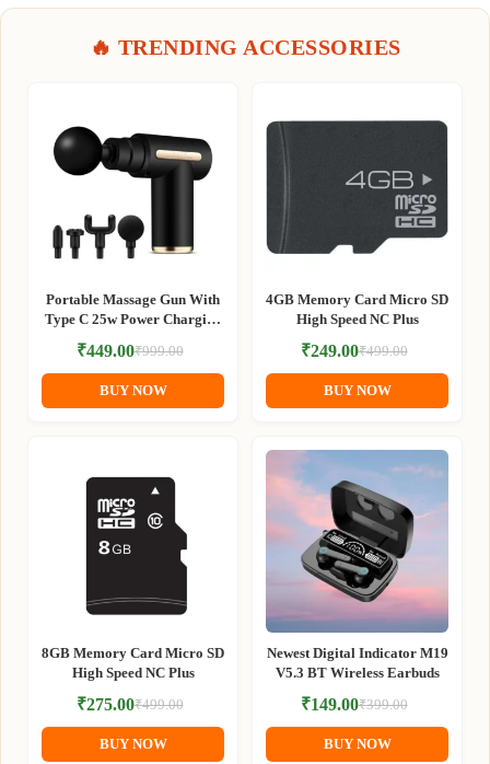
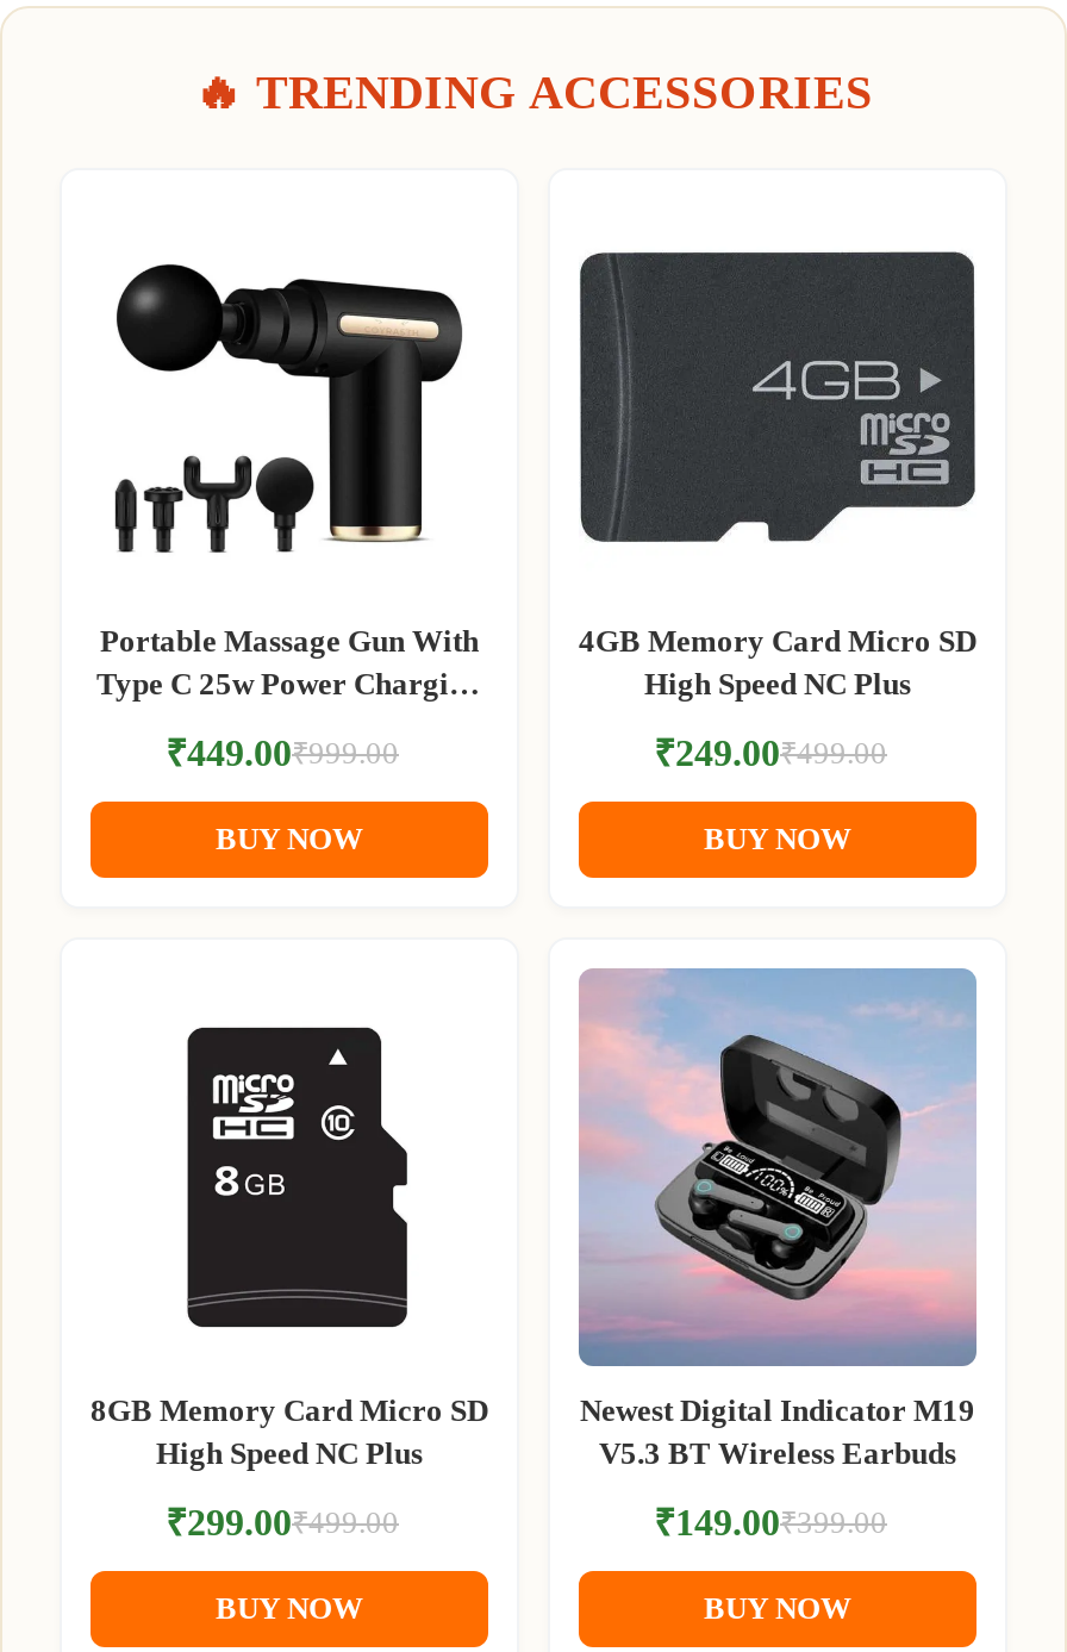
- ₹275.00
+ ₹299.00
